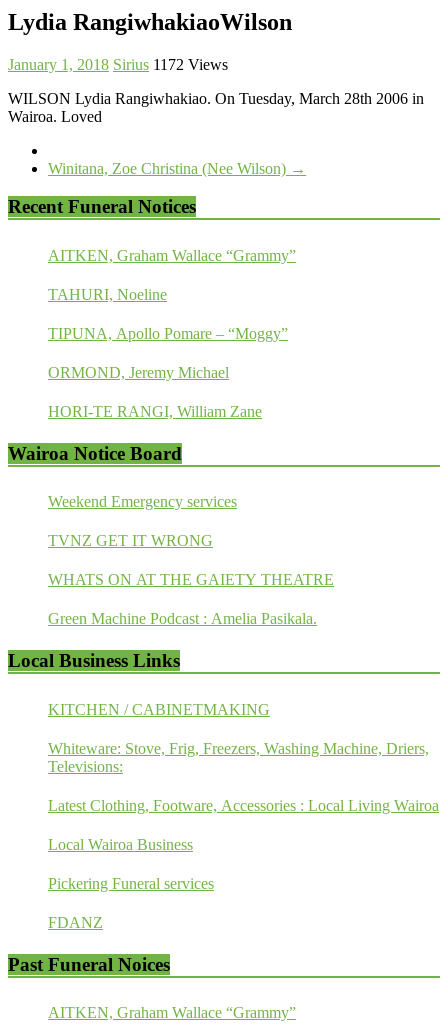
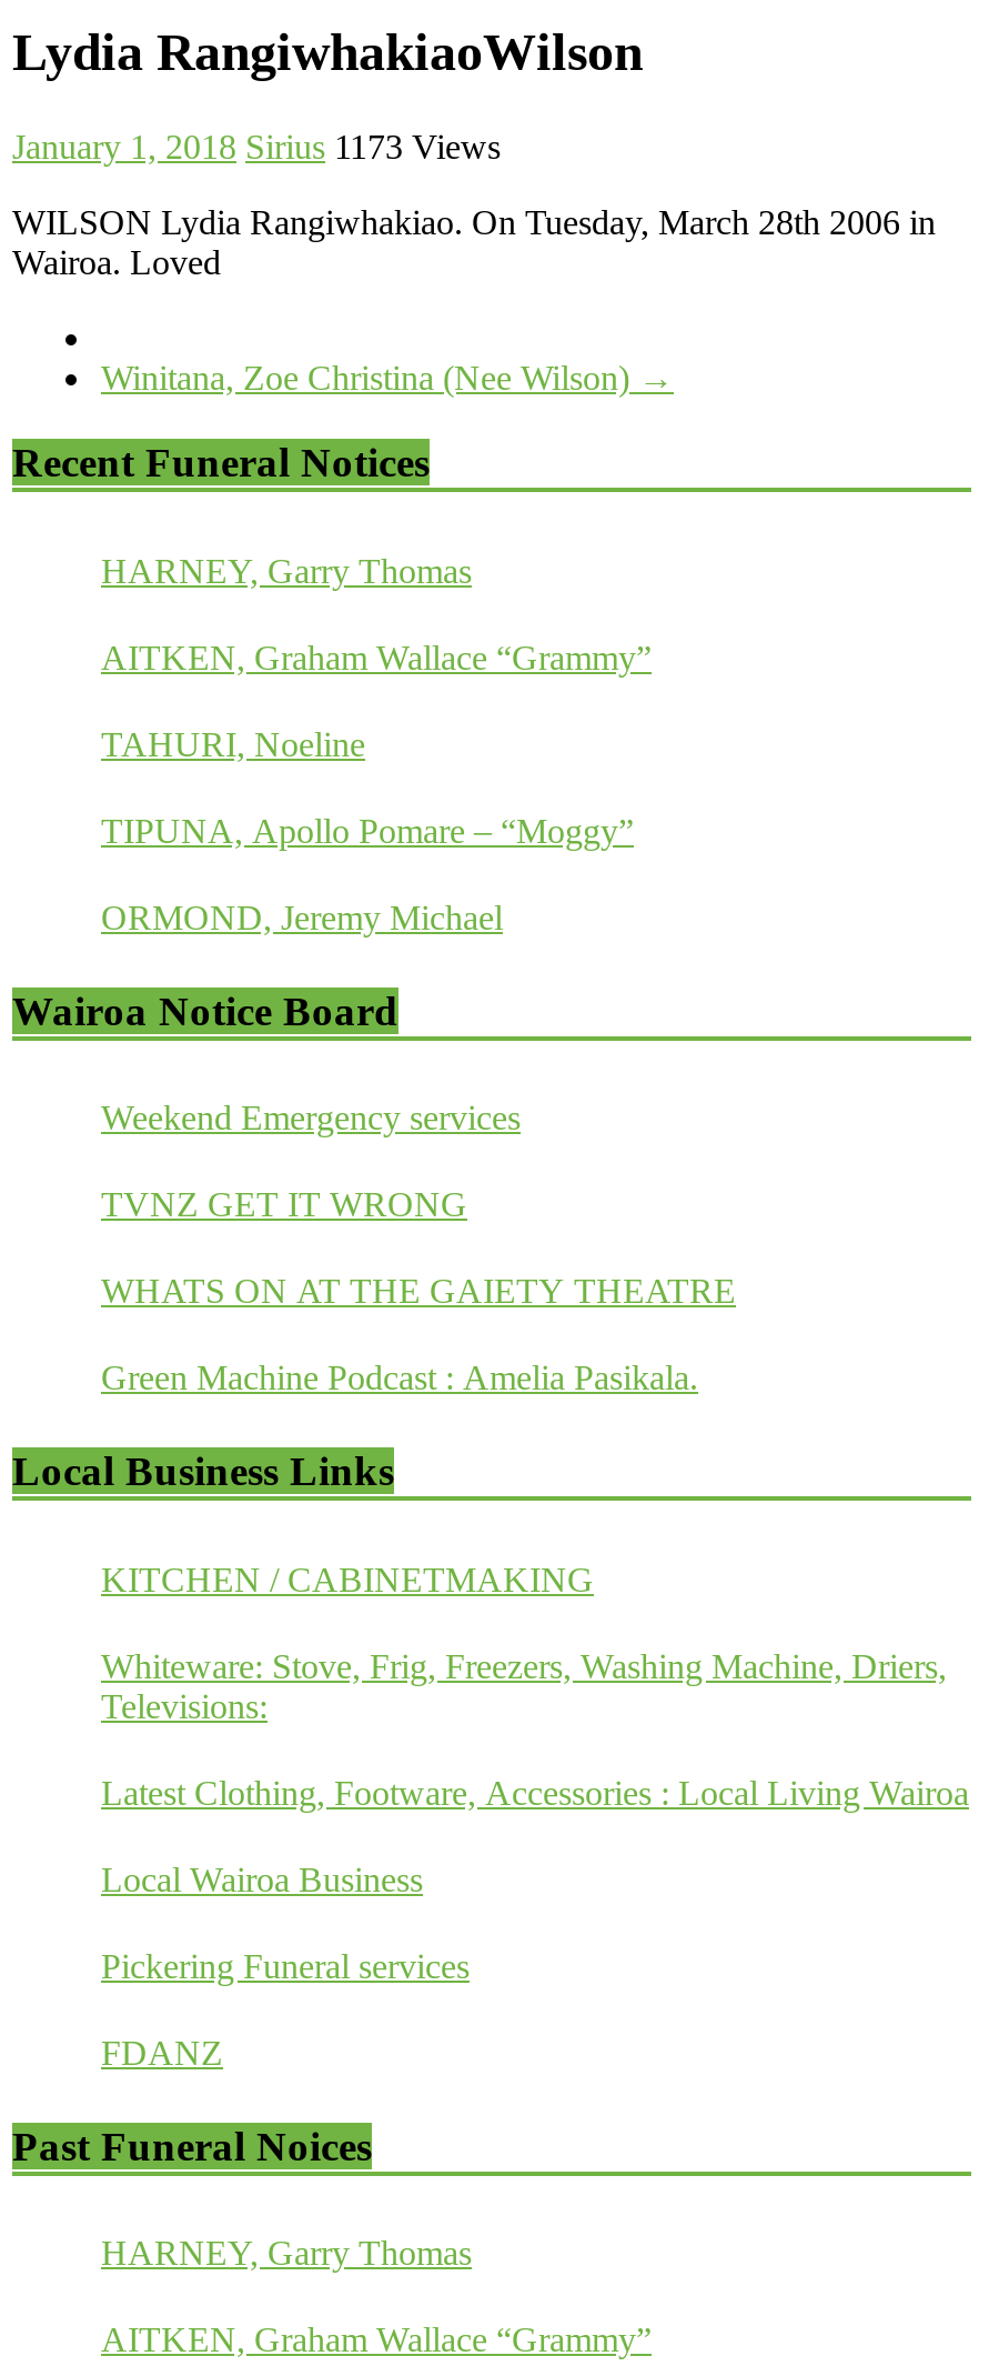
- January 1, 2018 Sirius 1172 Views
+ January 1, 2018 Sirius 1173 Views

+ HARNEY, Garry Thomas

- HORI-TE RANGI, William Zane

+ HARNEY, Garry Thomas
